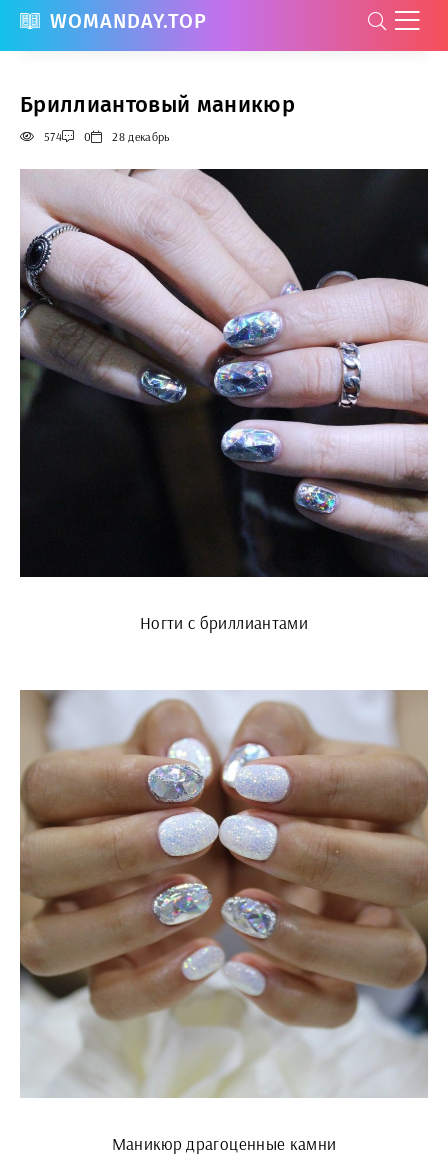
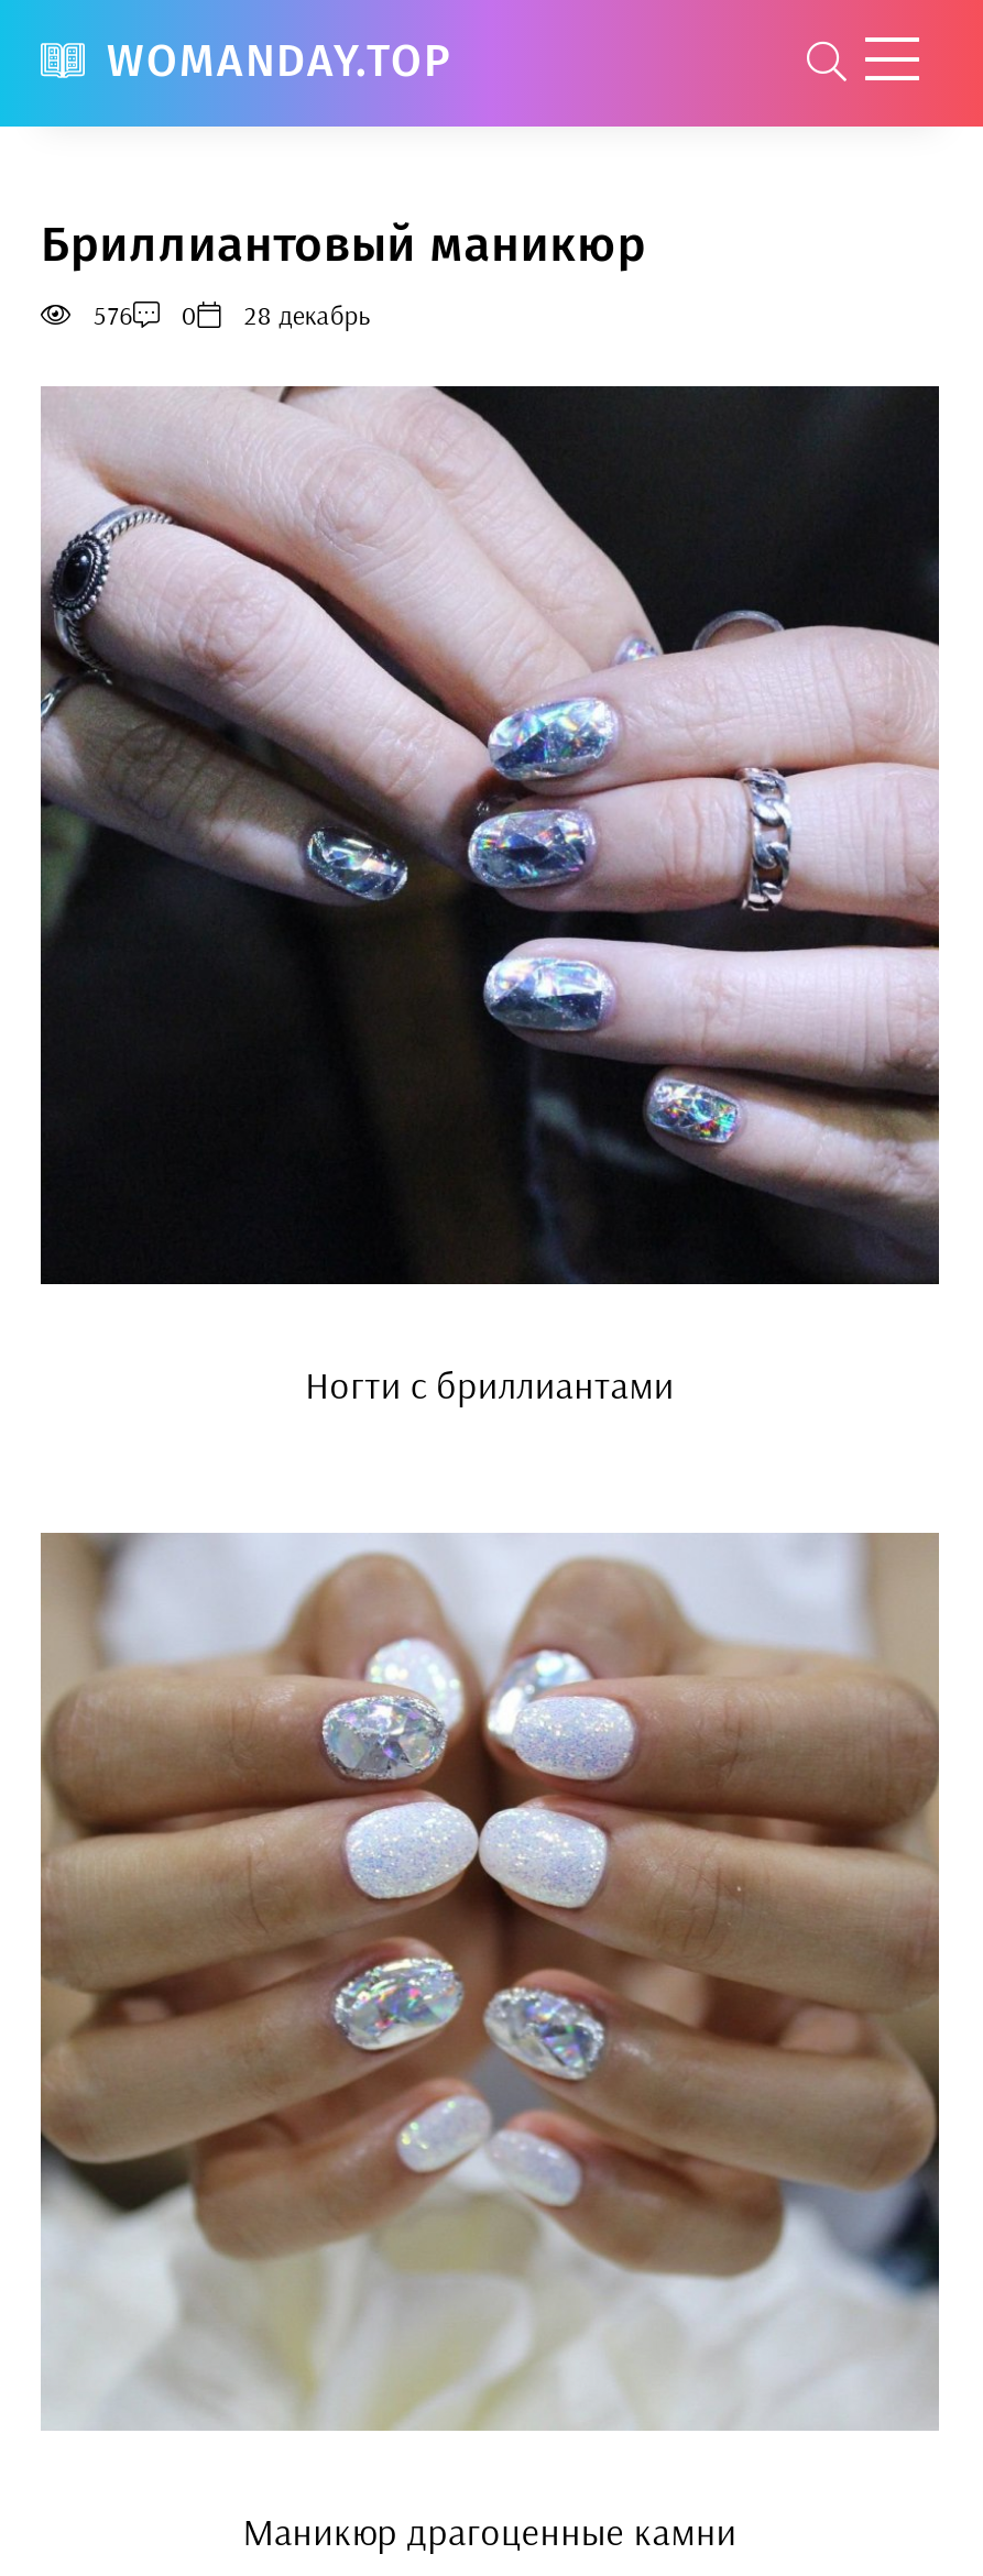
- 574 0 28 декабрь
+ 576 0 28 декабрь
